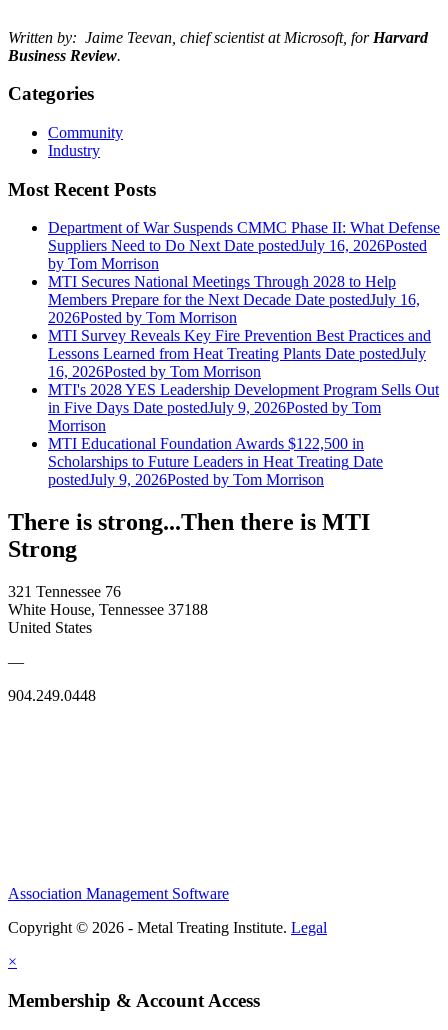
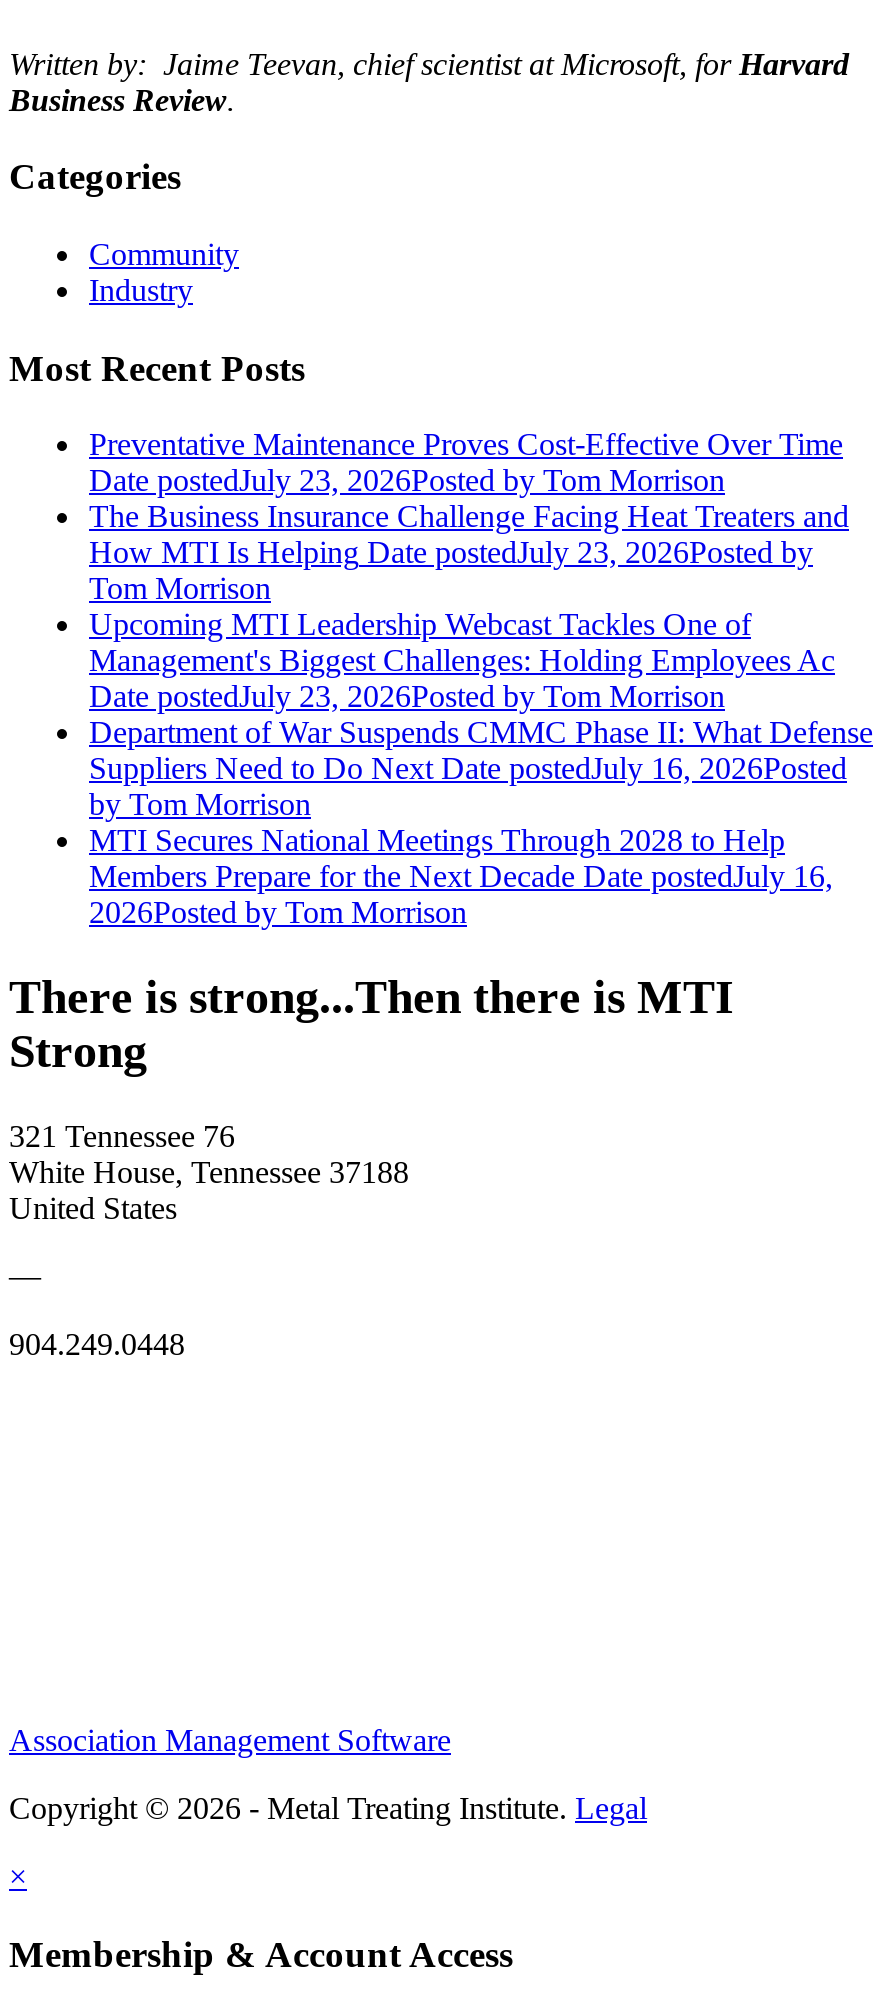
+ Preventative Maintenance Proves Cost-Effective Over Time
+ Date postedJuly 23, 2026Posted by Tom Morrison
+ The Business Insurance Challenge Facing Heat Treaters and
+ How MTI Is Helping Date postedJuly 23, 2026Posted by
+ Tom Morrison
+ Upcoming MTI Leadership Webcast Tackles One of
+ Management's Biggest Challenges: Holding Employees Ac
+ Date postedJuly 23, 2026Posted by Tom Morrison

moved down: Department of War Suspends CMMC Phase II: What Defense | Suppliers Need to Do Next Date postedJuly 16, 2026Posted | by Tom Morrison | MTI Secures National Meetings Through 2028 to Help | Members Prepare for the Next Decade Date postedJuly 16, | 2026Posted by Tom Morrison

- MTI Survey Reveals Key Fire Prevention Best Practices and
- Lessons Learned from Heat Treating Plants Date postedJuly
- 16, 2026Posted by Tom Morrison
- MTI's 2028 YES Leadership Development Program Sells Out
- in Five Days Date postedJuly 9, 2026Posted by Tom
- Morrison
- MTI Educational Foundation Awards $122,500 in
- Scholarships to Future Leaders in Heat Treating Date
- postedJuly 9, 2026Posted by Tom Morrison
